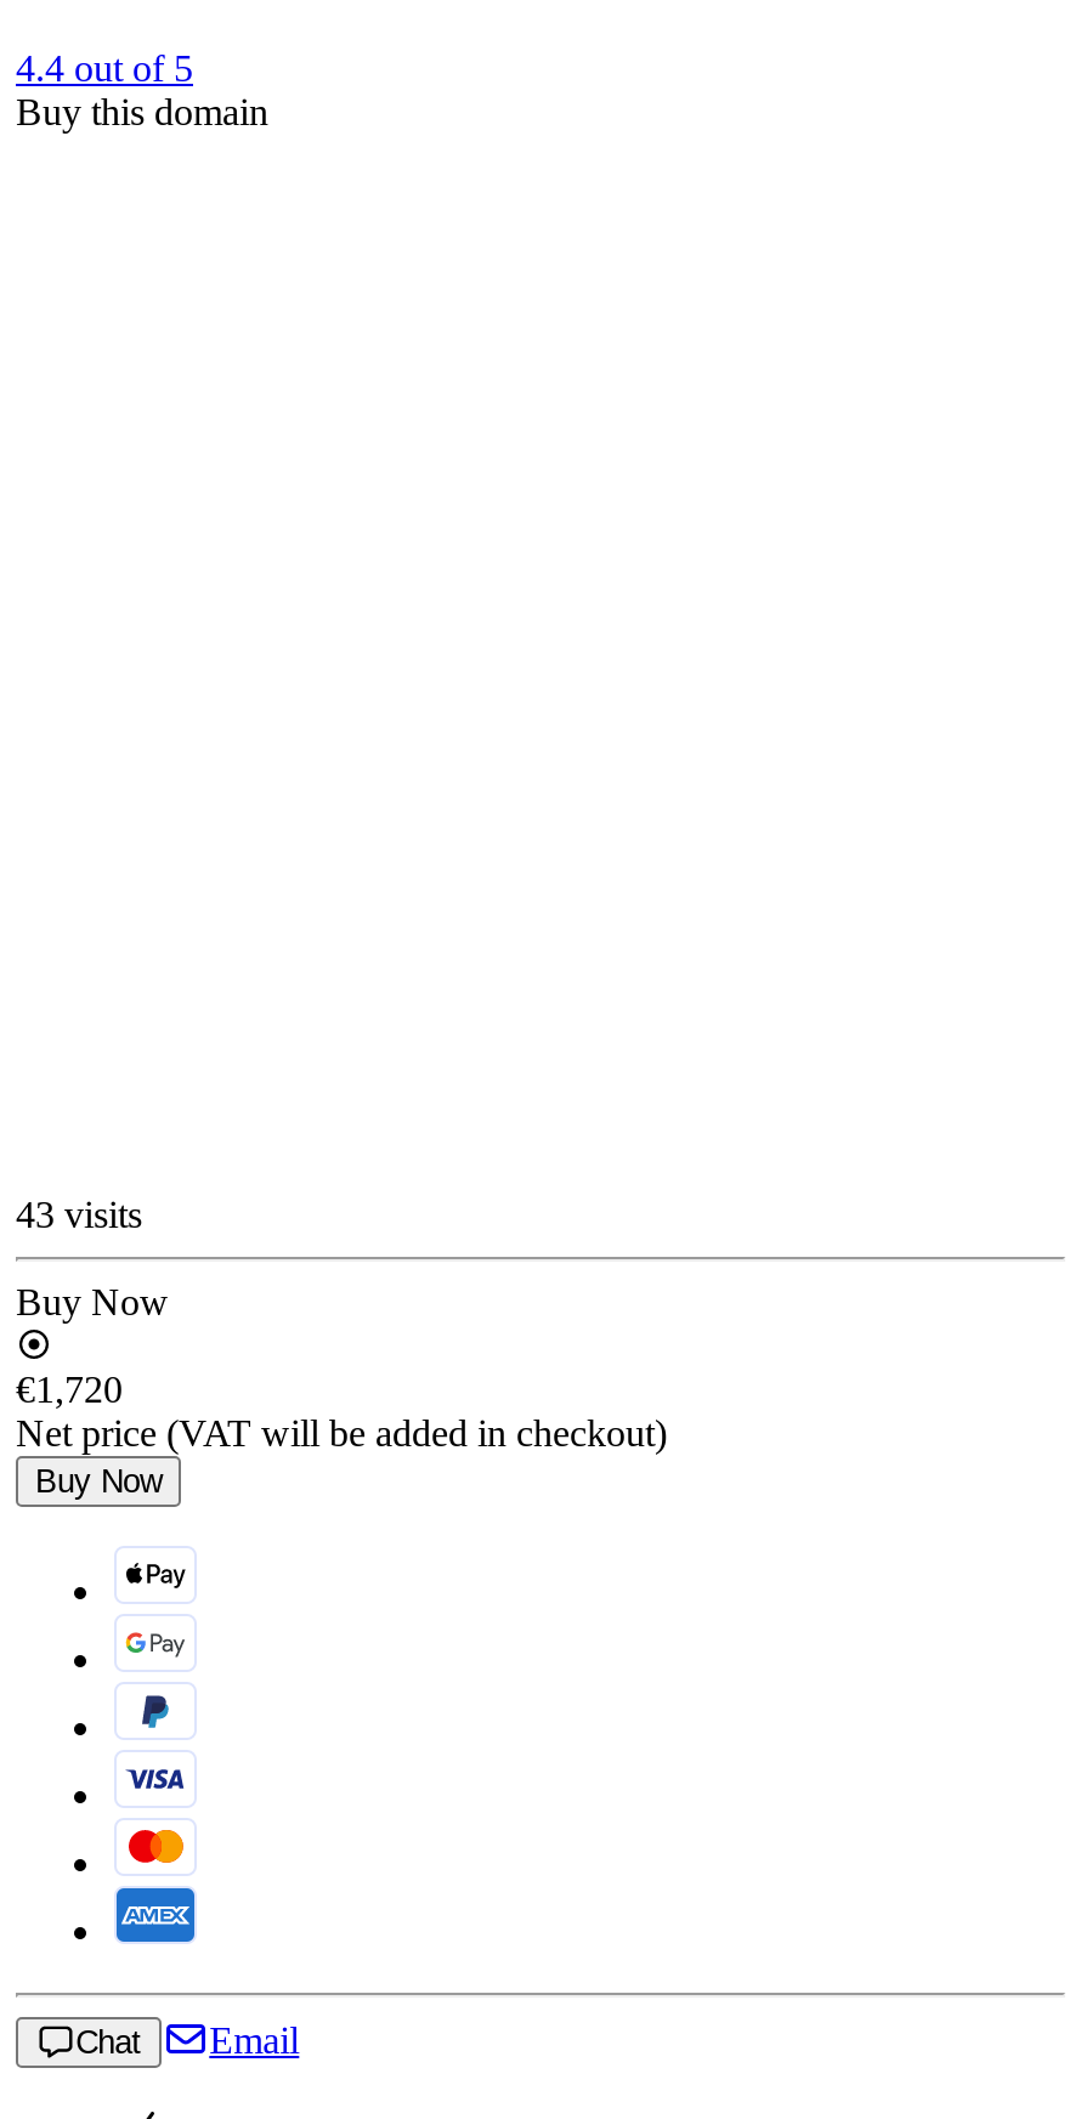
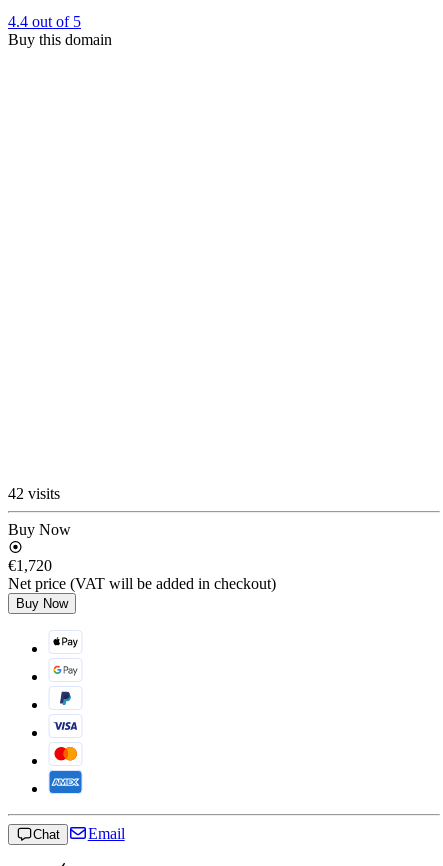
- 43 visits
+ 42 visits
